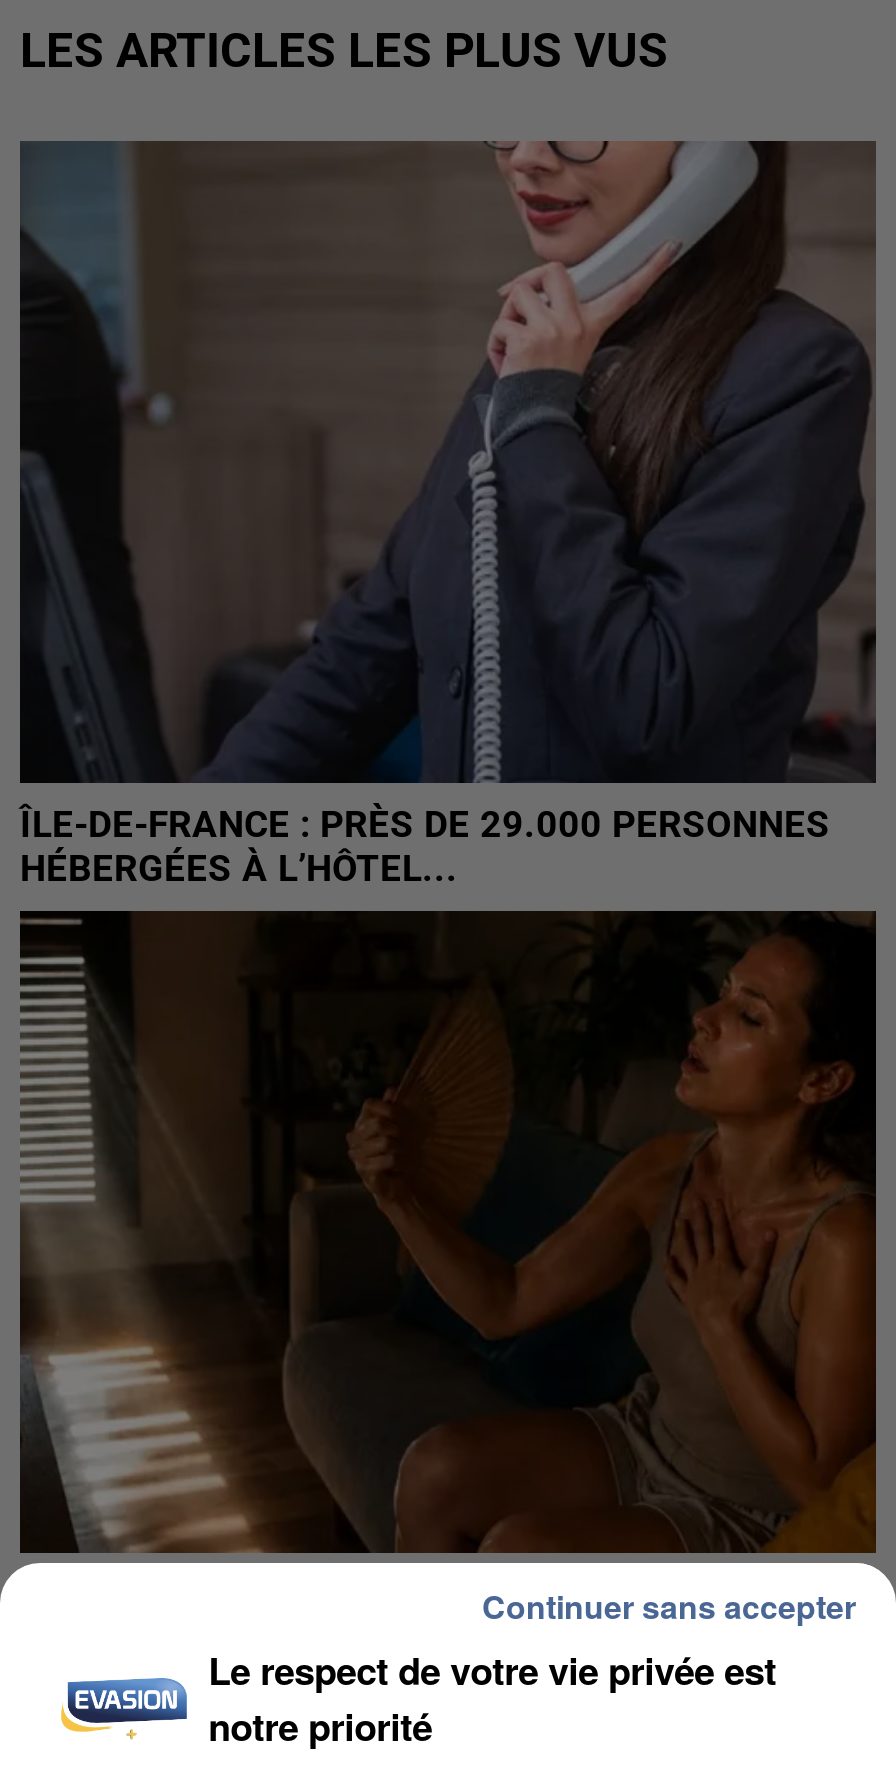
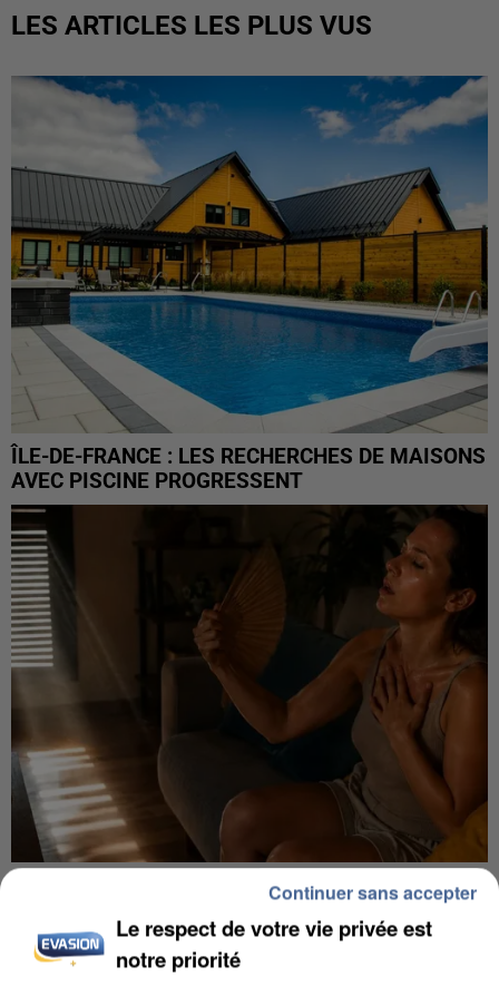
- [image]
- ÎLE-DE-FRANCE : PRÈS DE 29.000 PERSONNES
- HÉBERGÉES À L’HÔTEL...
+ [image]
+ ÎLE-DE-FRANCE : LES RECHERCHES DE MAISONS
+ AVEC PISCINE PROGRESSENT
